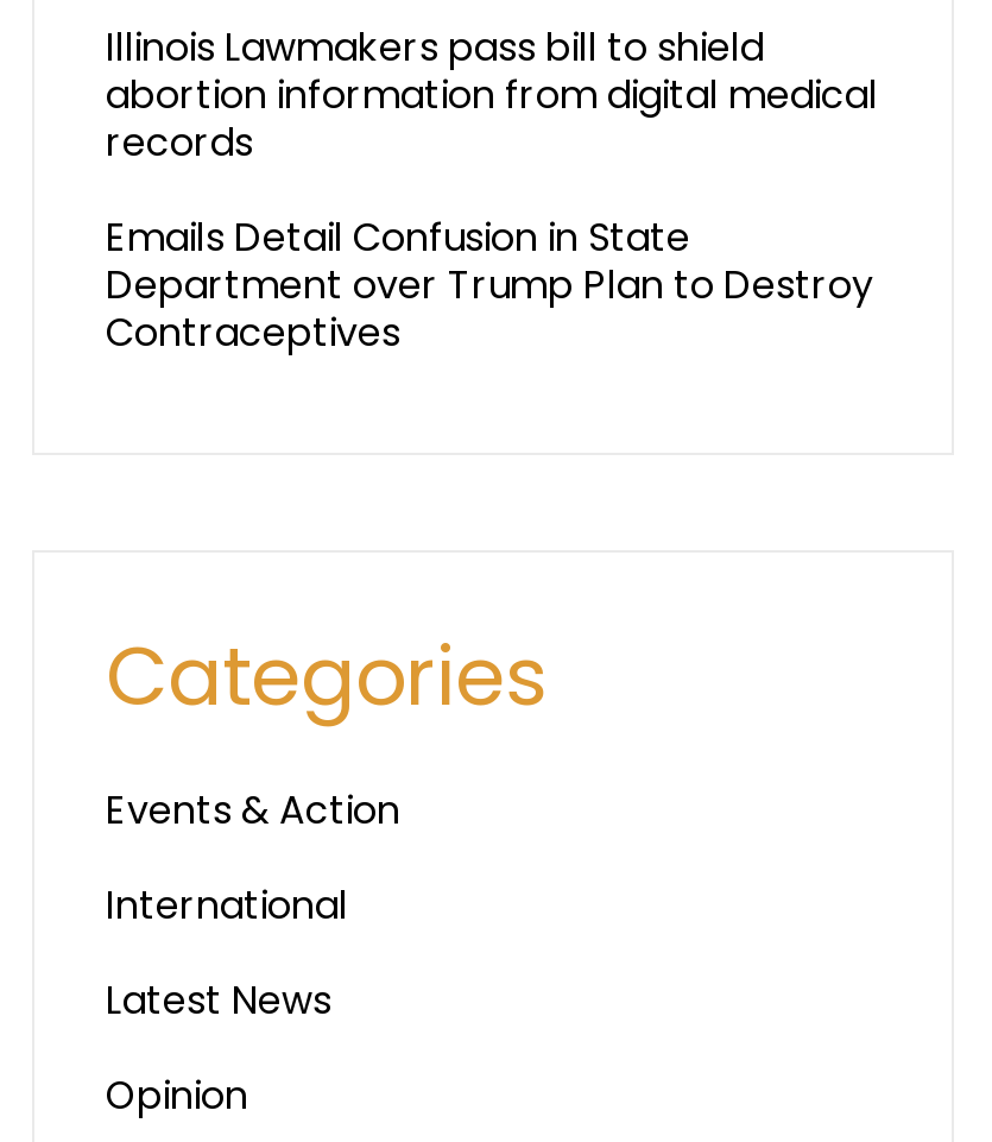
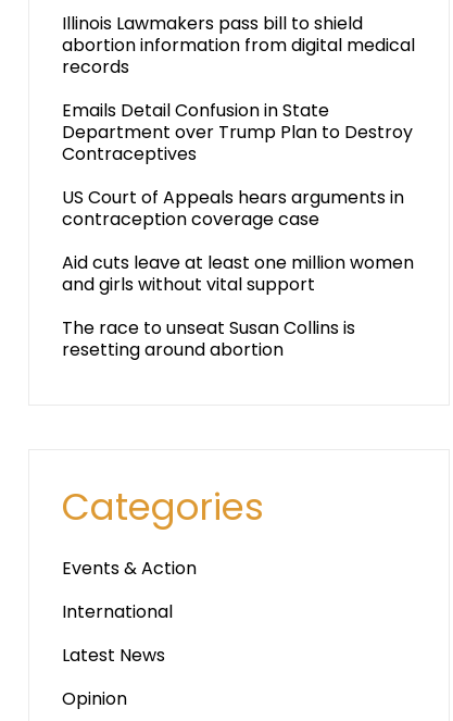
+ US Court of Appeals hears arguments in
+ contraception coverage case
+ Aid cuts leave at least one million women
+ and girls without vital support
+ The race to unseat Susan Collins is
+ resetting around abortion
